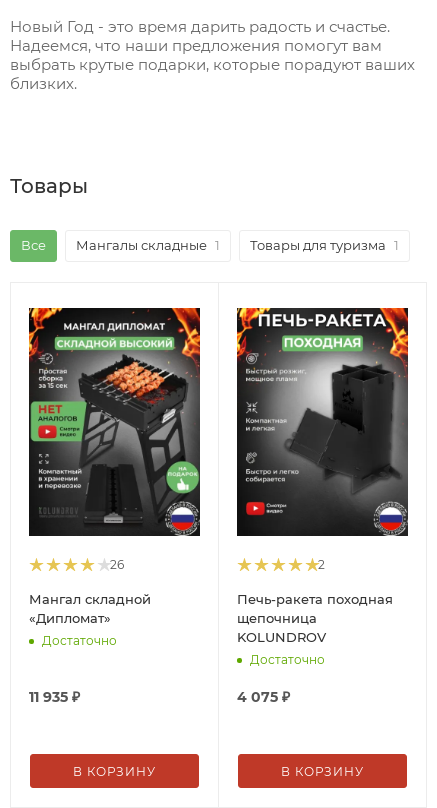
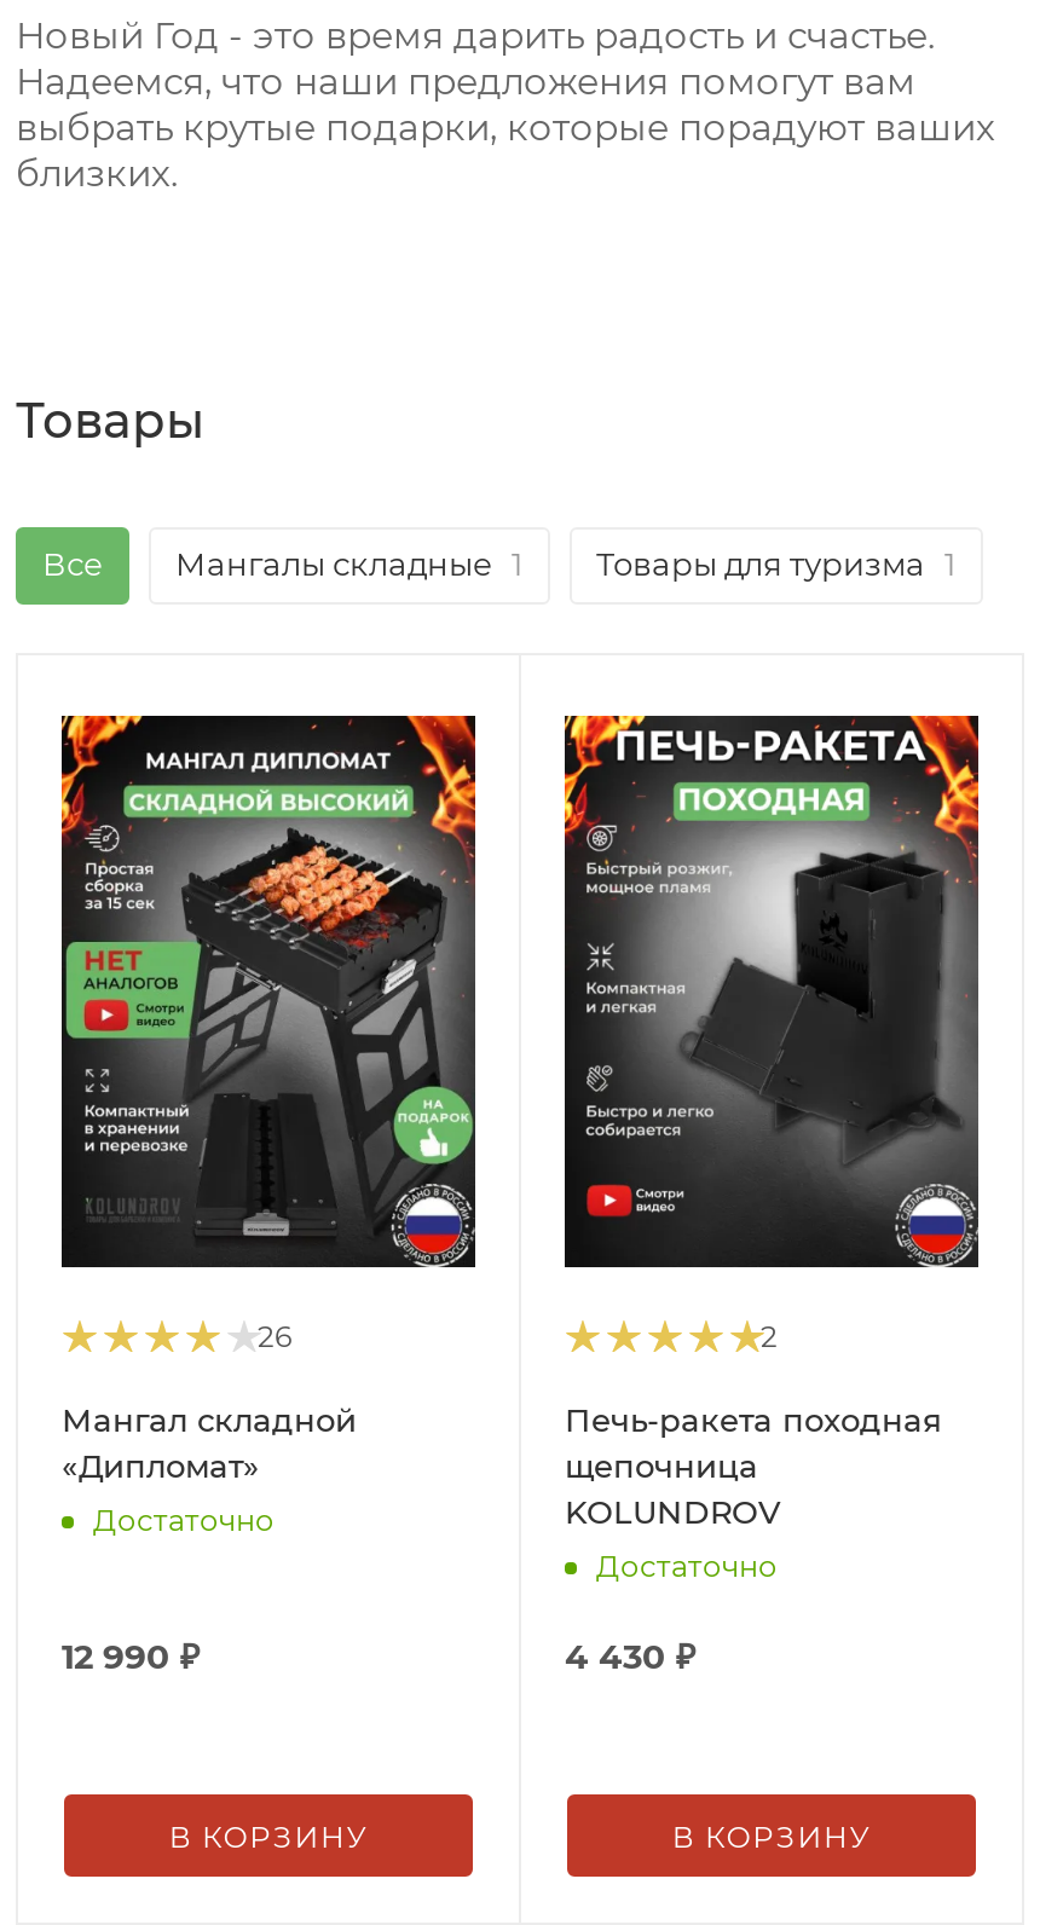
- 11 935 ₽
+ 12 990 ₽

- 4 075 ₽
+ 4 430 ₽
